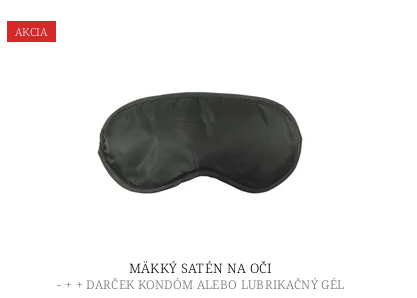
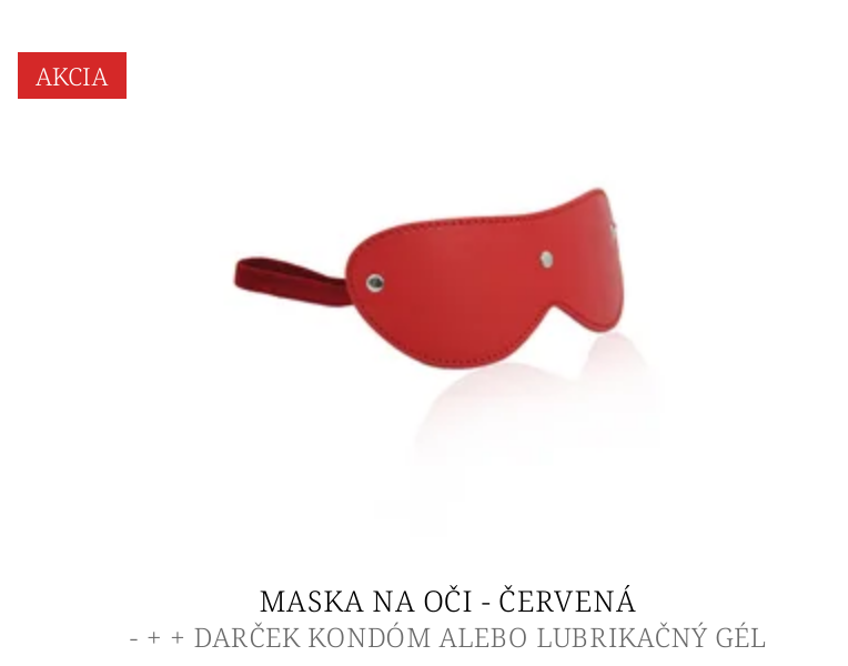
- [image]
+ [image]

- MÄKKÝ SATÉN NA OČI
+ MASKA NA OČI - ČERVENÁ
